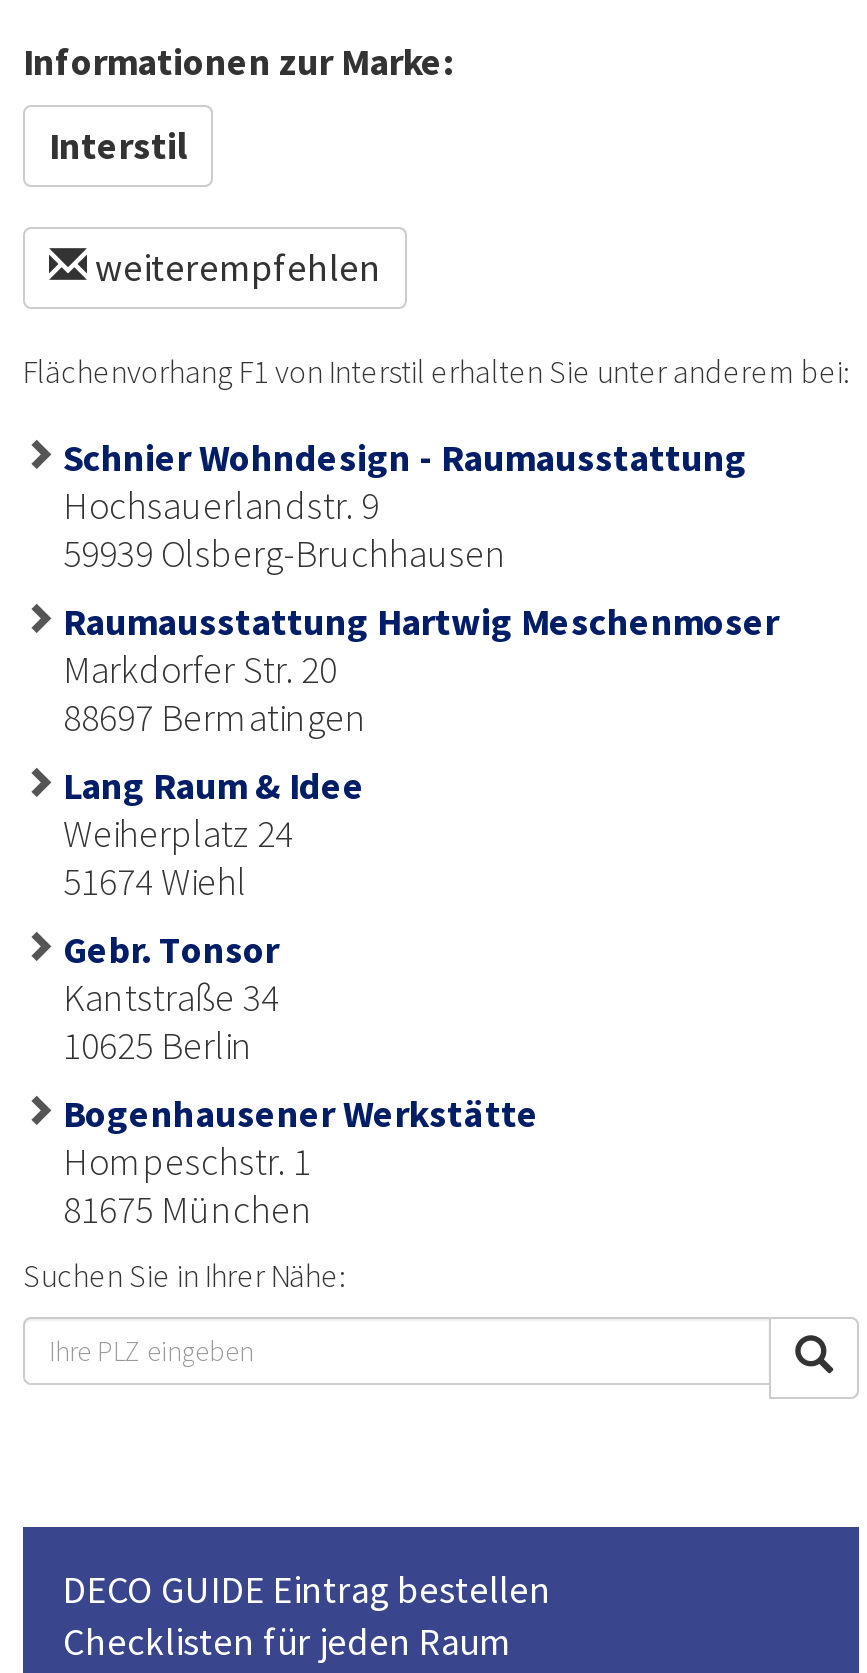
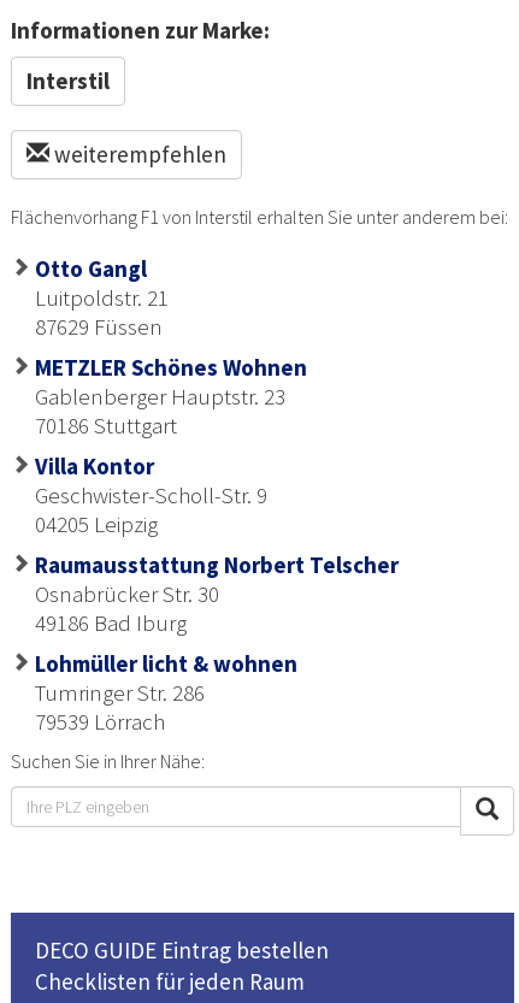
- Schnier Wohndesign - Raumausstattung
- Hochsauerlandstr. 9
- 59939 Olsberg-Bruchhausen
- Raumausstattung Hartwig Meschenmoser
- Markdorfer Str. 20
- 88697 Bermatingen
- Lang Raum & Idee
- Weiherplatz 24
- 51674 Wiehl
- Gebr. Tonsor
- Kantstraße 34
- 10625 Berlin
- Bogenhausener Werkstätte
- Hompeschstr. 1
- 81675 München
+ Otto Gangl
+ Luitpoldstr. 21
+ 87629 Füssen
+ METZLER Schönes Wohnen
+ Gablenberger Hauptstr. 23
+ 70186 Stuttgart
+ Villa Kontor
+ Geschwister-Scholl-Str. 9
+ 04205 Leipzig
+ Raumausstattung Norbert Telscher
+ Osnabrücker Str. 30
+ 49186 Bad Iburg
+ Lohmüller licht & wohnen
+ Tumringer Str. 286
+ 79539 Lörrach
